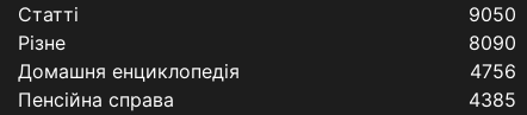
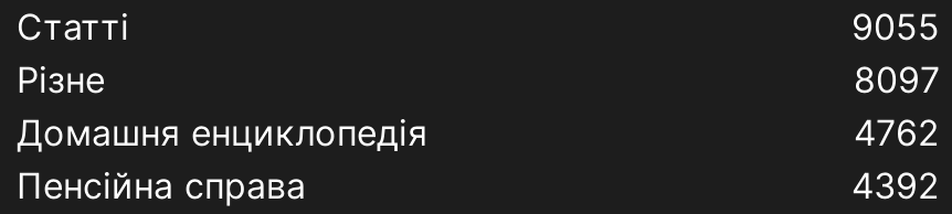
- 9050
+ 9055

- 8090
+ 8097

- 4756
+ 4762

- 4385
+ 4392
